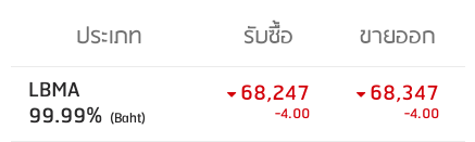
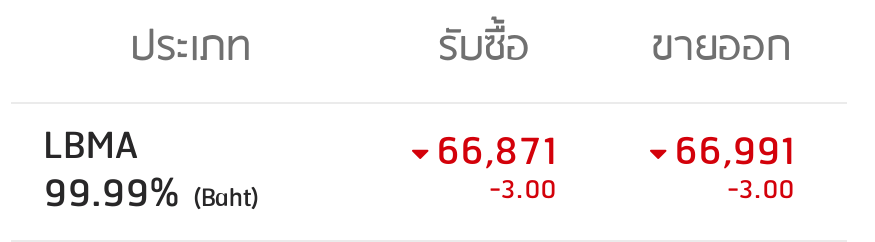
- 68,247
+ 66,871

- 68,347
+ 66,991

- -4.00
+ -3.00

- -4.00
+ -3.00
